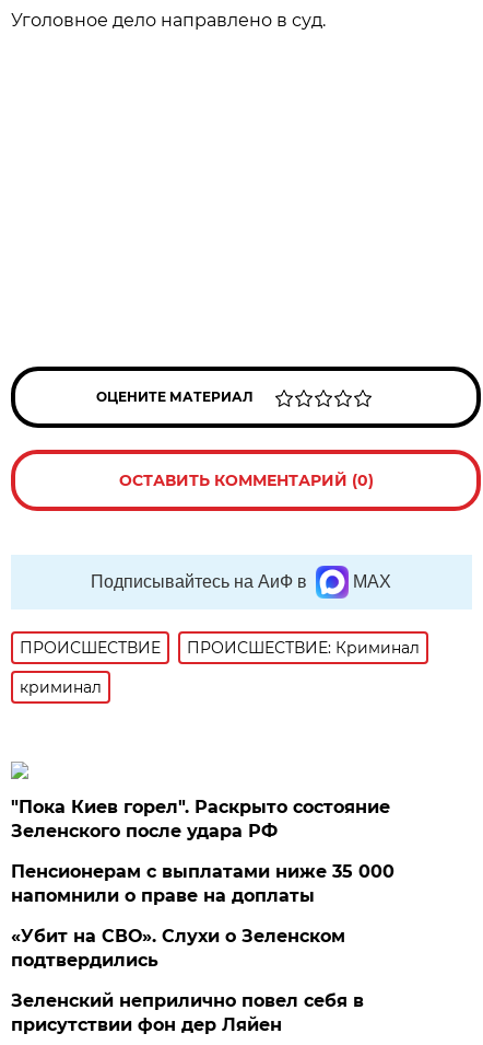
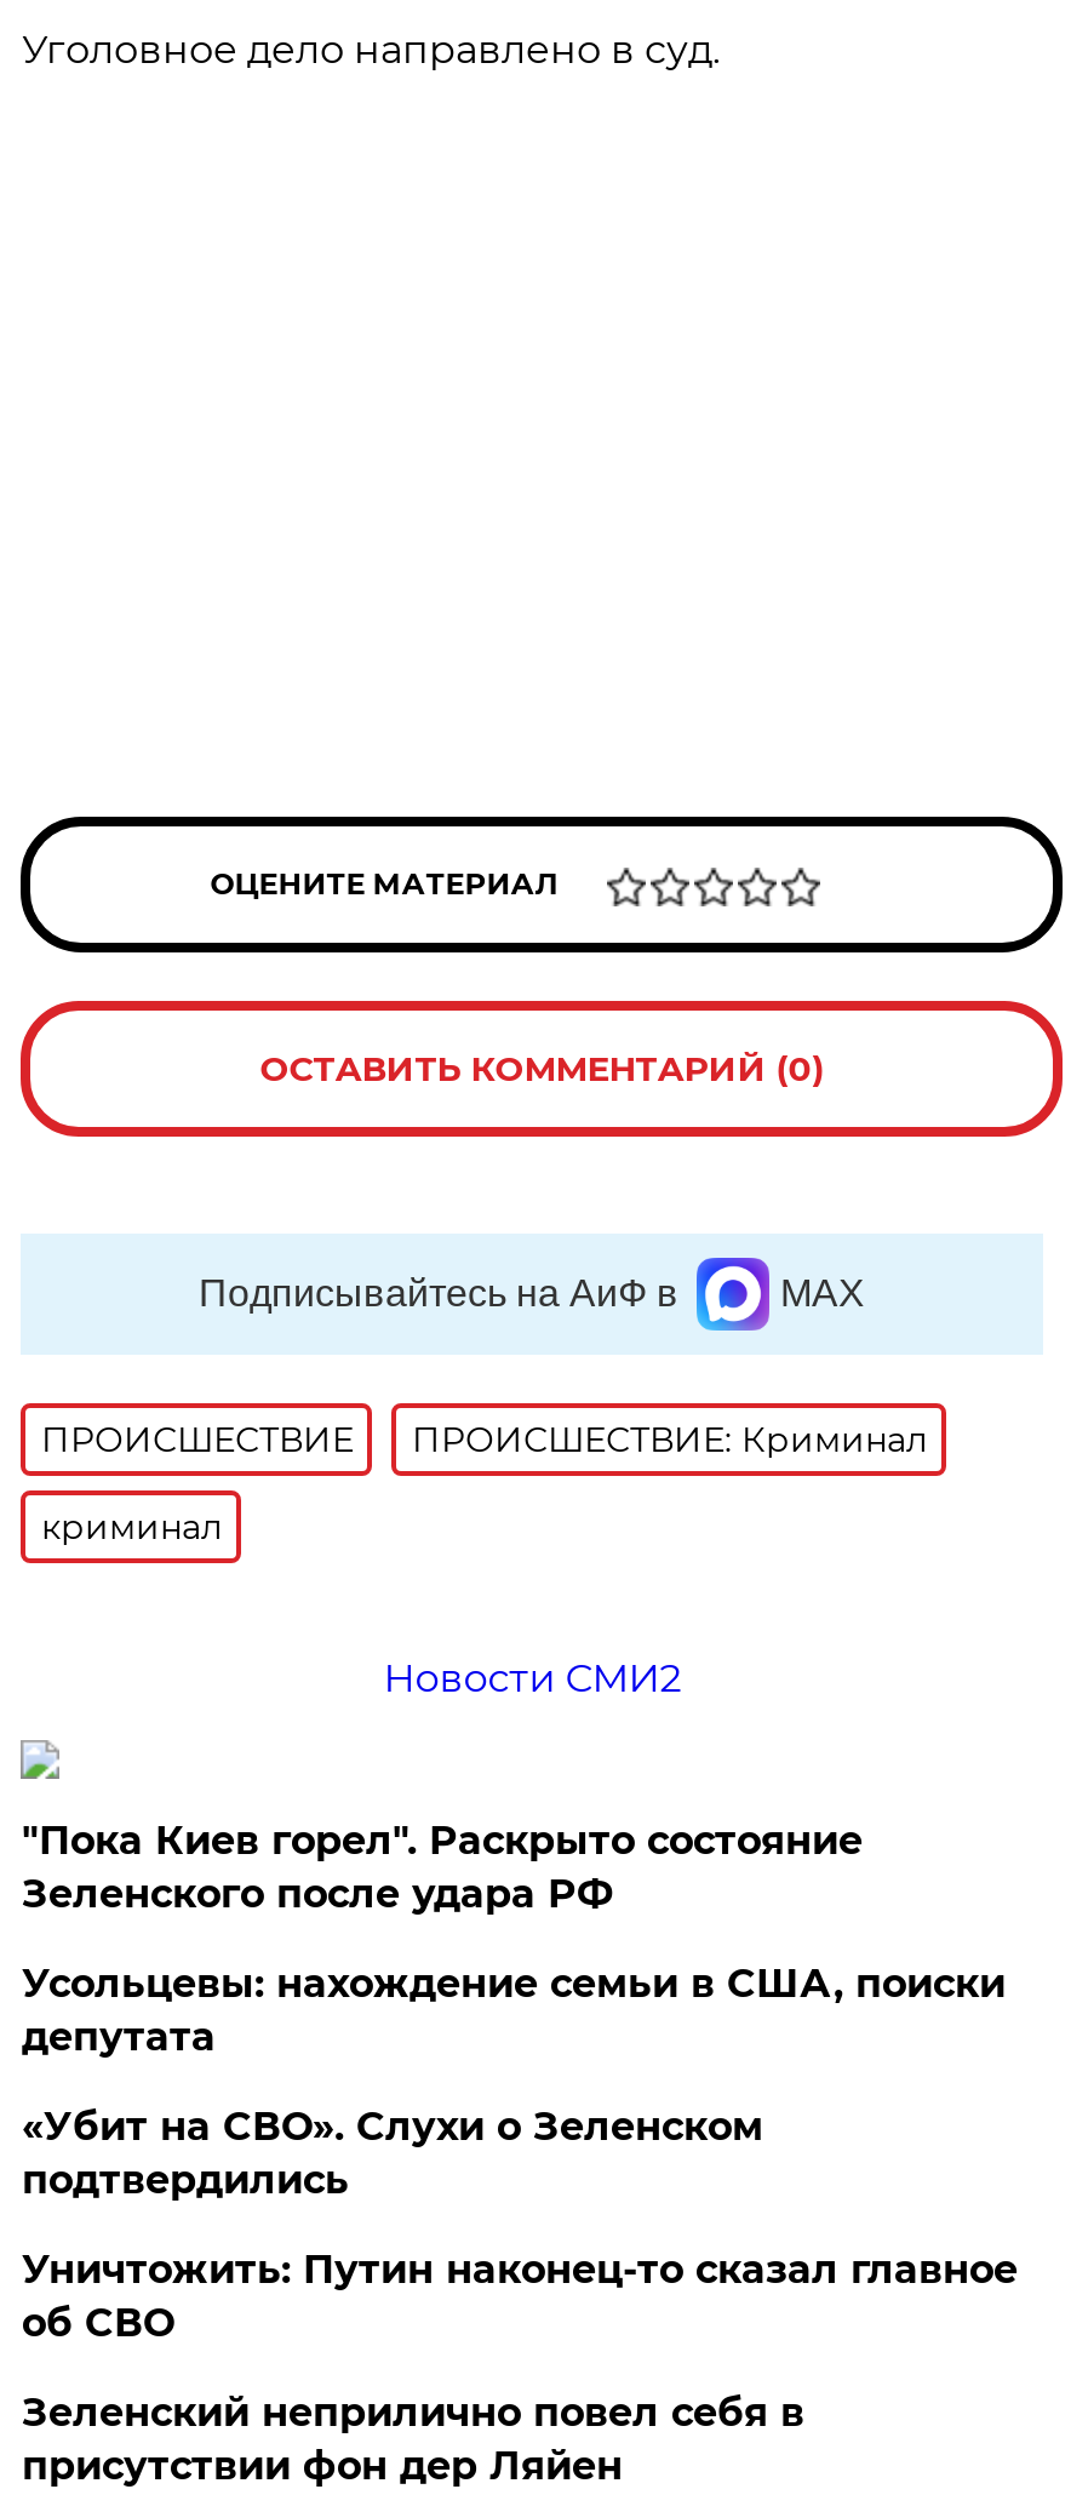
+ Новости СМИ2

- Пенсионерам с выплатами ниже 35 000
- напомнили о праве на доплаты
+ Усольцевы: нахождение семьи в США, поиски
+ депутата

+ Уничтожить: Путин наконец-то сказал главное
+ об СВО
